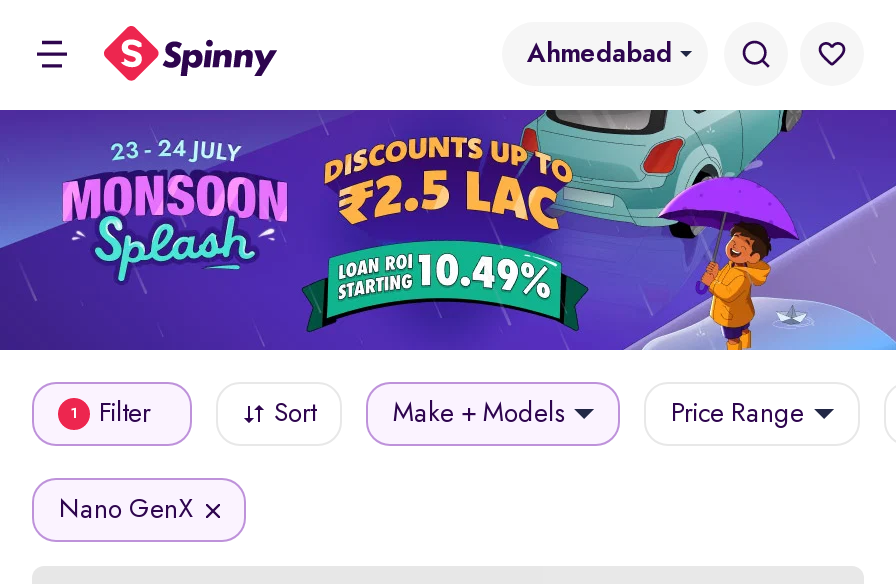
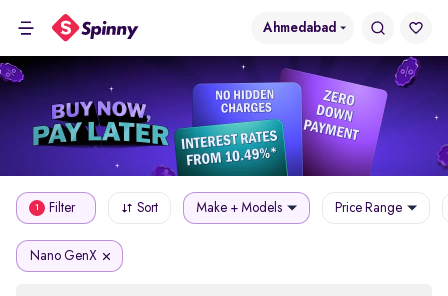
- [image]
+ [image]
